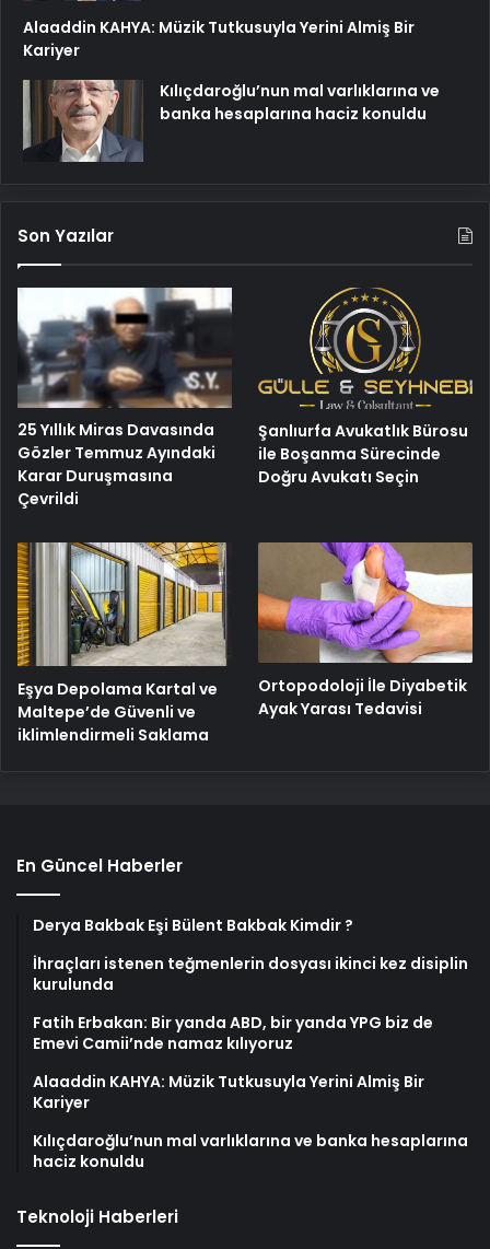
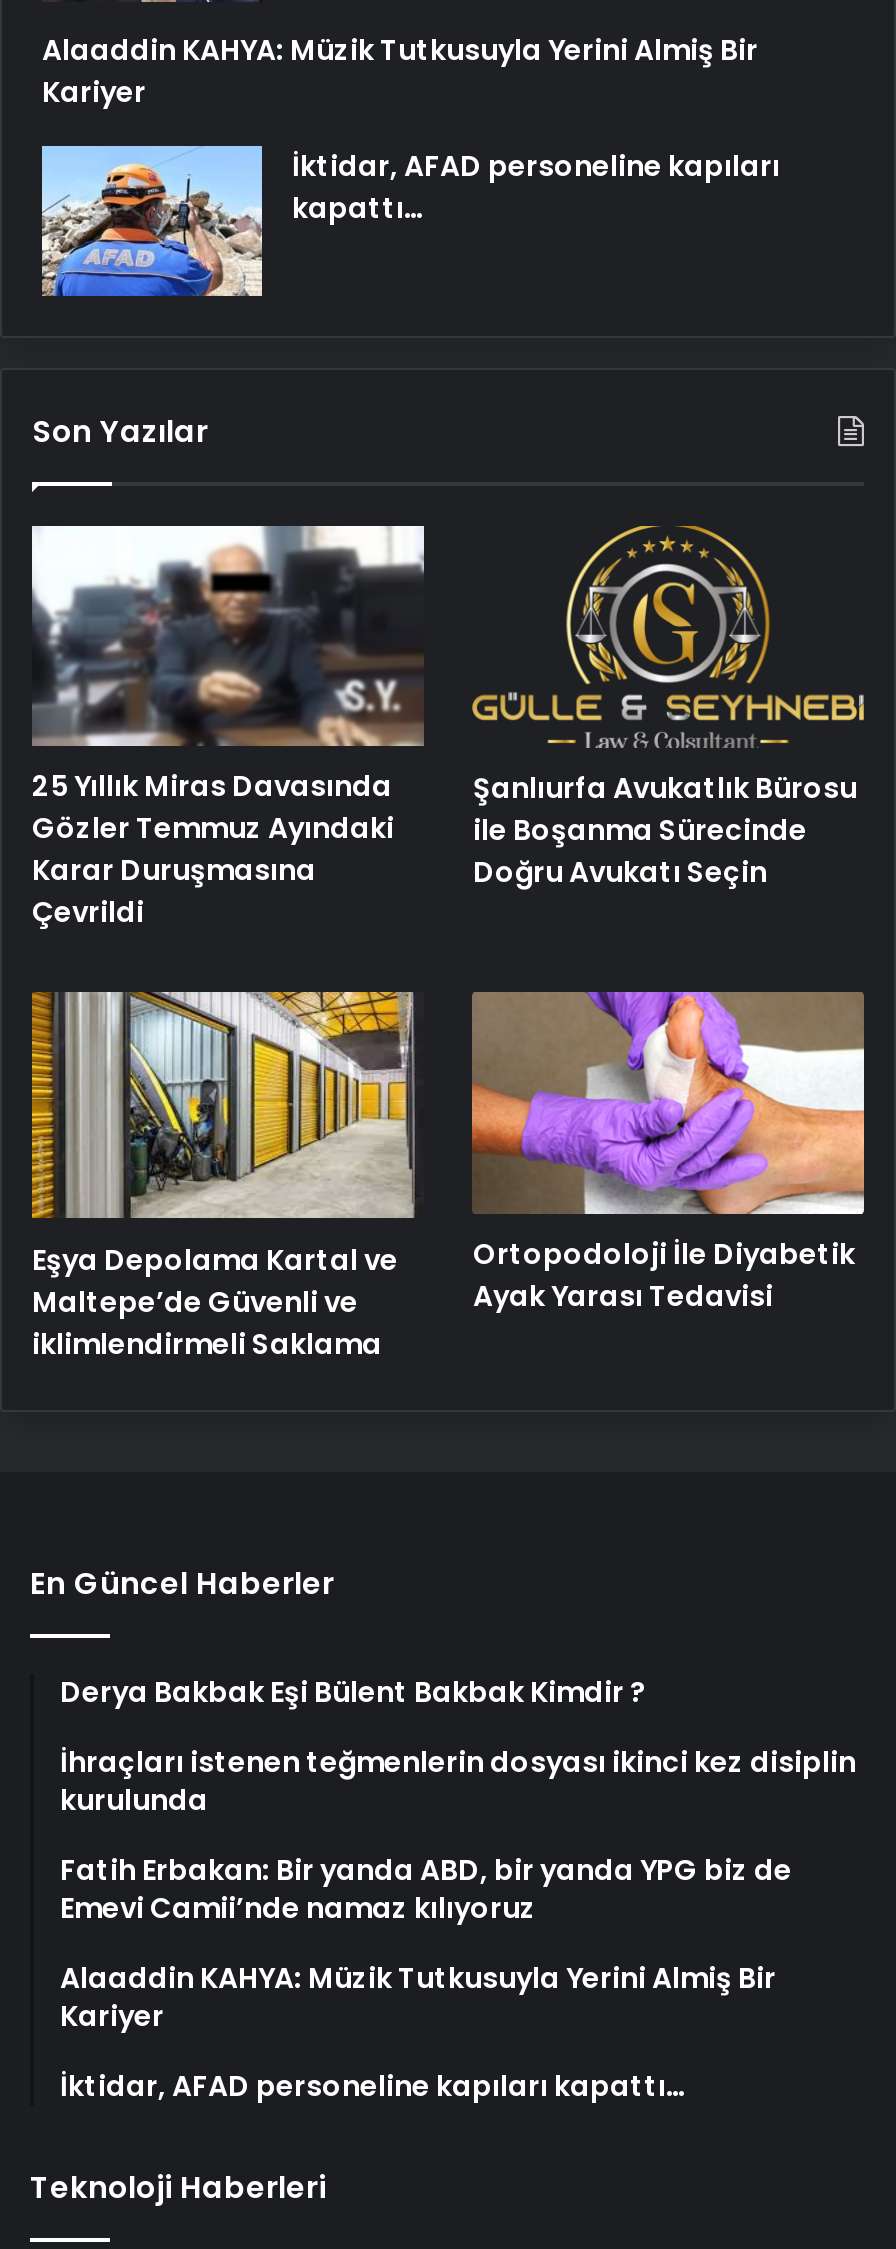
- [image]
- Kılıçdaroğlu’nun mal varlıklarına ve
- banka hesaplarına haciz konuldu
+ [image]
+ İktidar, AFAD personeline kapıları
+ kapattı…

- Kılıçdaroğlu’nun mal varlıklarına ve banka hesaplarına
- haciz konuldu
+ İktidar, AFAD personeline kapıları kapattı…
